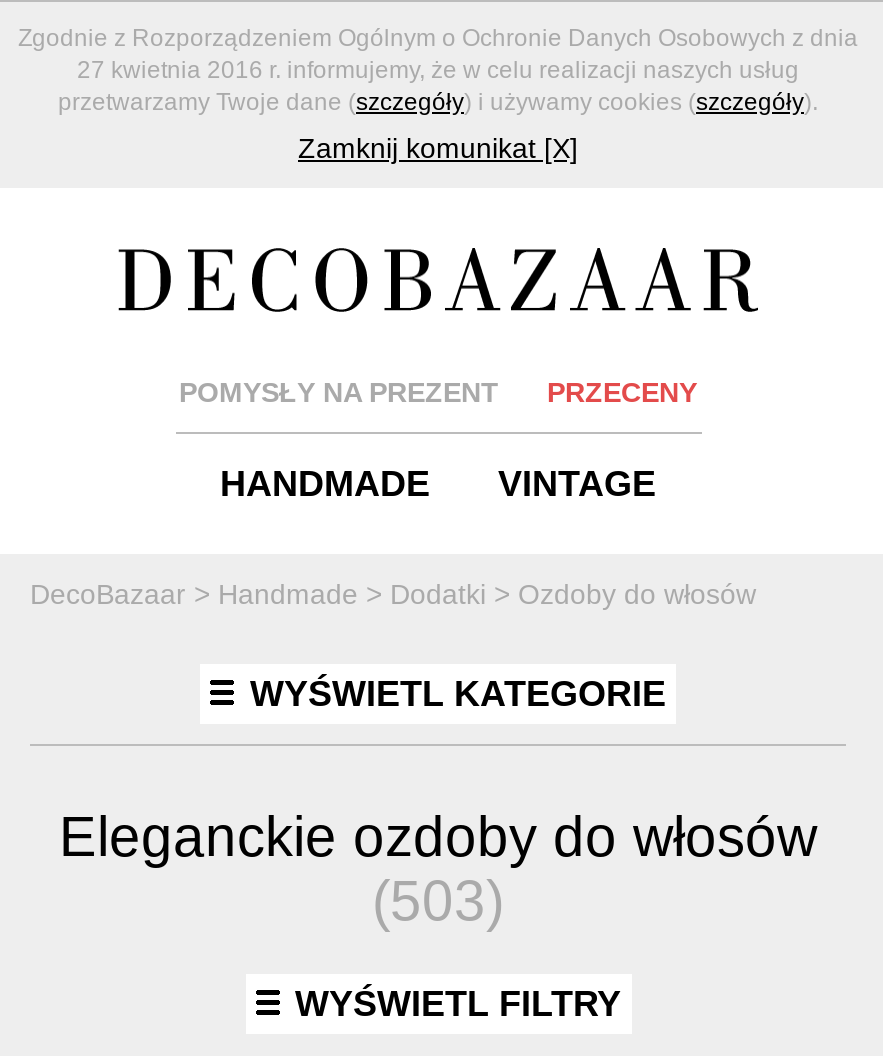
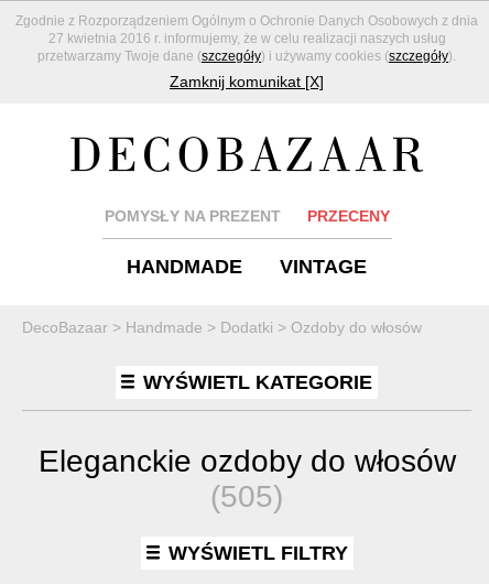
- (503)
+ (505)
